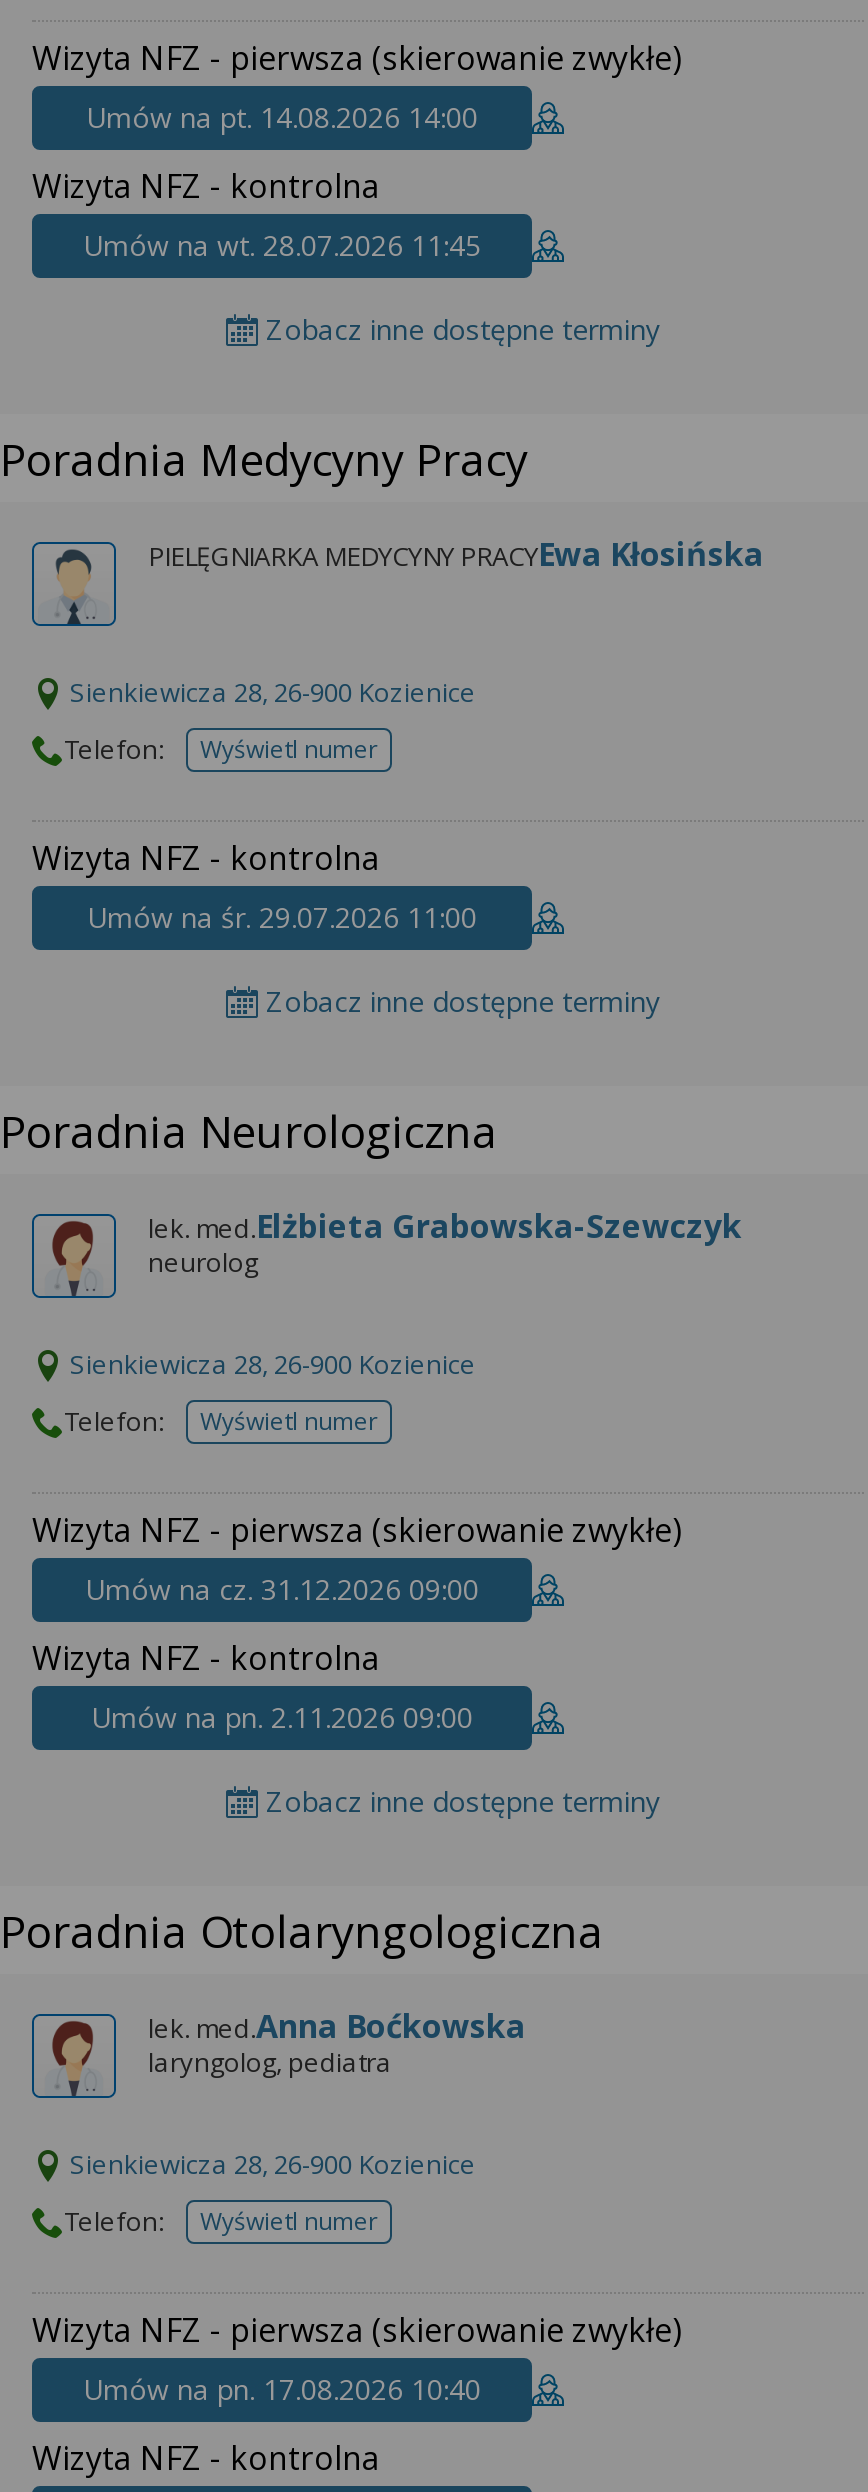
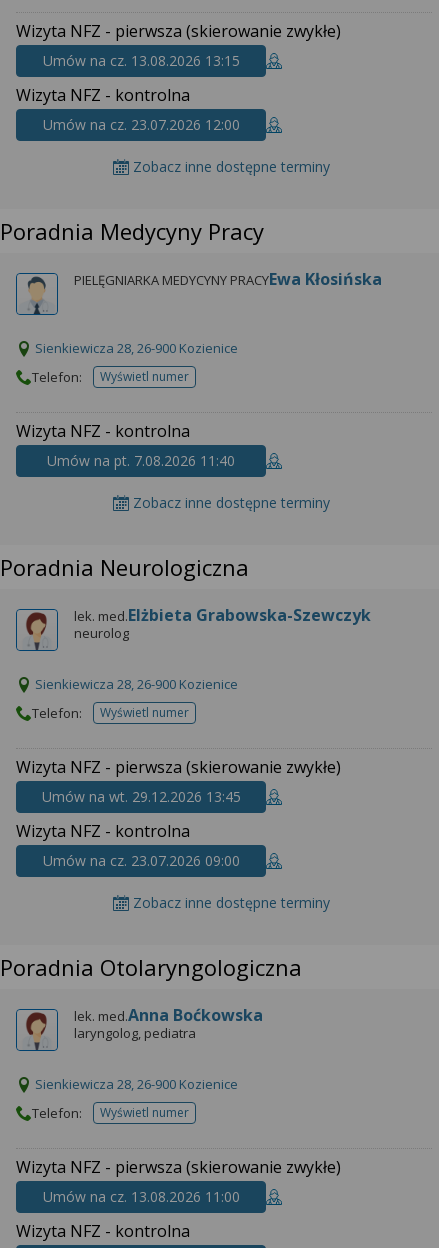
- Umów na pt. 14.08.2026 14:00
+ Umów na cz. 13.08.2026 13:15

- Umów na wt. 28.07.2026 11:45
+ Umów na cz. 23.07.2026 12:00

- Umów na śr. 29.07.2026 11:00
+ Umów na pt. 7.08.2026 11:40

- Umów na cz. 31.12.2026 09:00
+ Umów na wt. 29.12.2026 13:45

- Umów na pn. 2.11.2026 09:00
+ Umów na cz. 23.07.2026 09:00

- Umów na pn. 17.08.2026 10:40
+ Umów na cz. 13.08.2026 11:00
